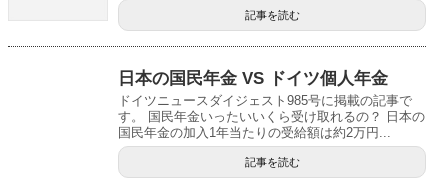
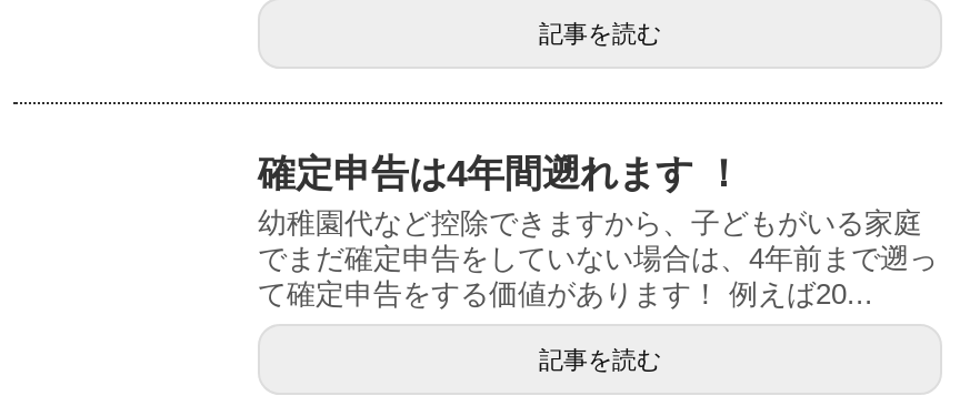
- 日本の国民年金 VS ドイツ個人年金
- ドイツニュースダイジェスト985号に掲載の記事で
- す。 国民年金いったいいくら受け取れるの？ 日本の
- 国民年金の加入1年当たりの受給額は約2万円...
+ 確定申告は4年間遡れます ！
+ 幼稚園代など控除できますから、子どもがいる家庭
+ でまだ確定申告をしていない場合は、4年前まで遡っ
+ て確定申告をする価値があります！ 例えば20...
